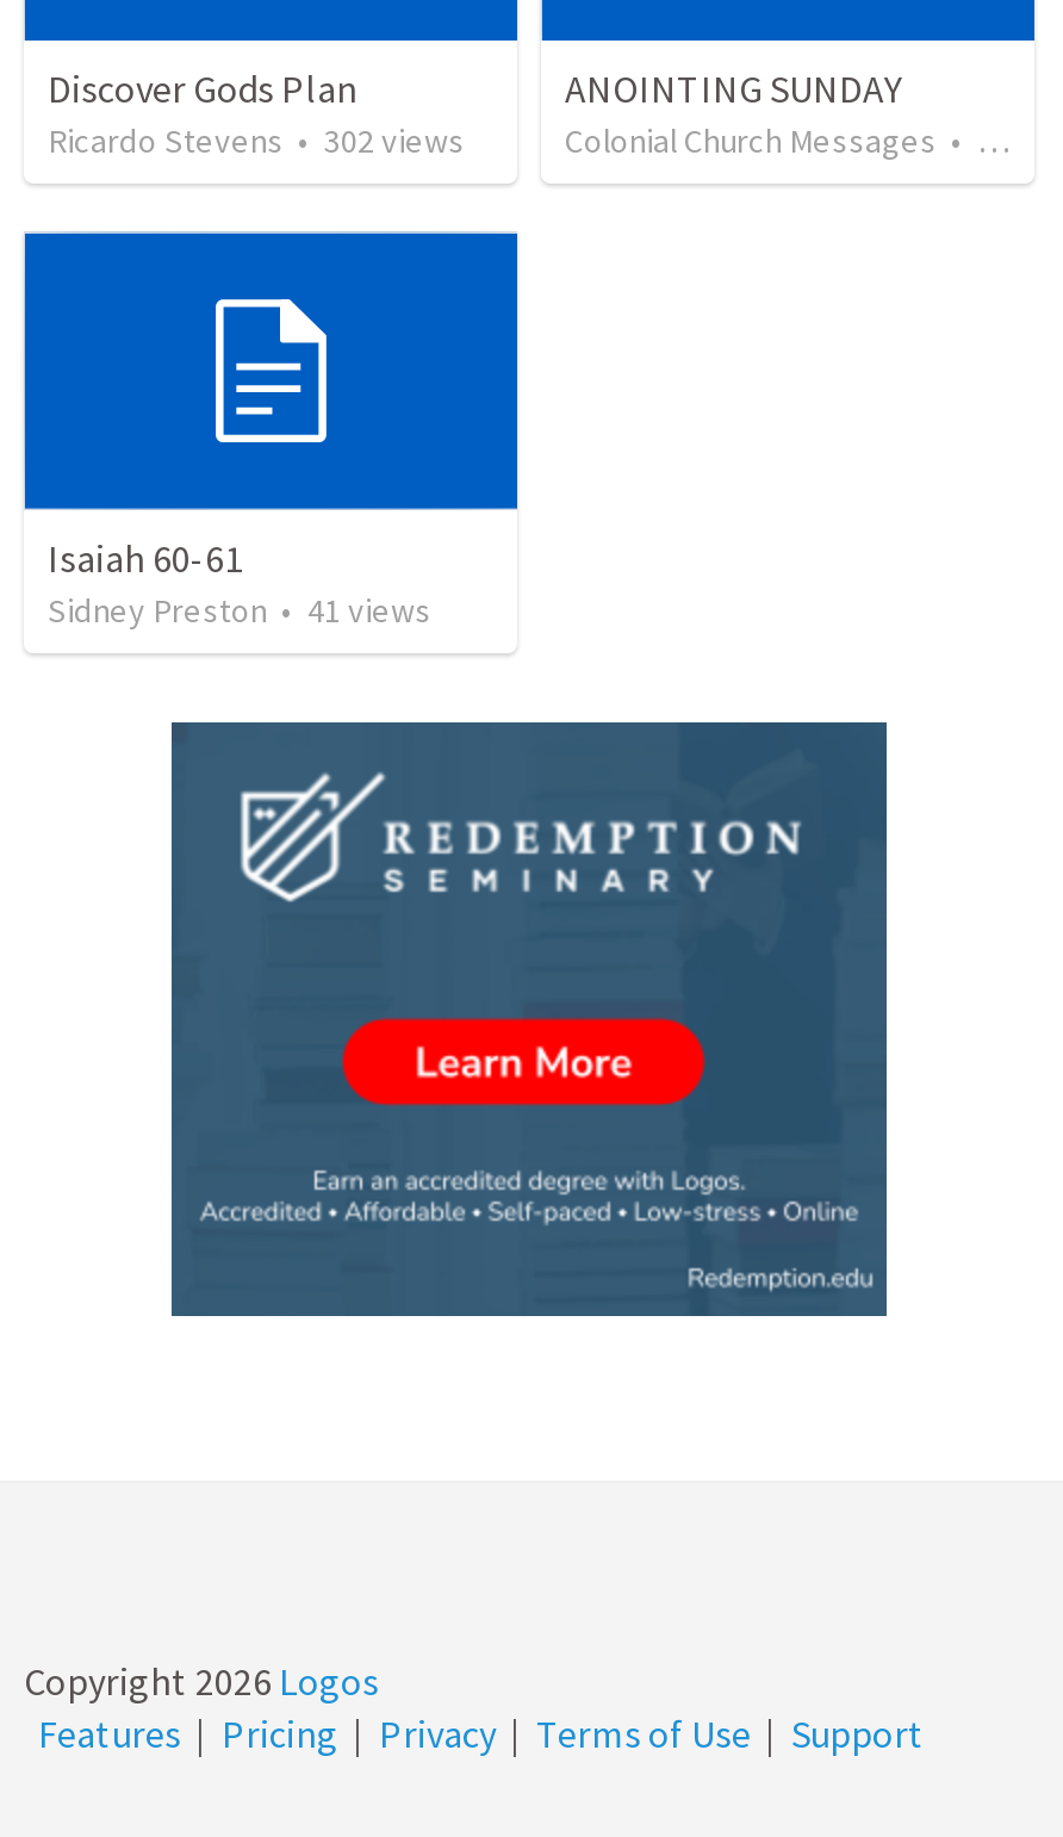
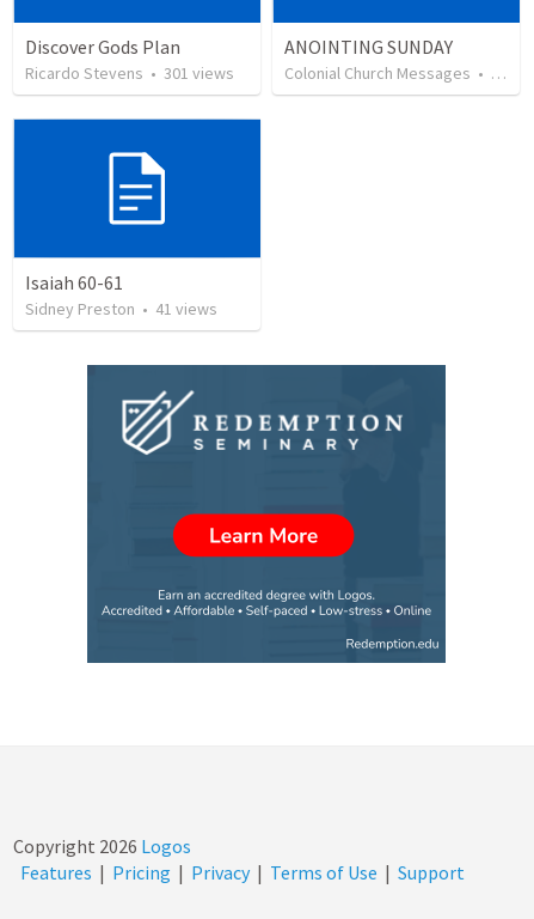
- Ricardo Stevens • 302 views
+ Ricardo Stevens • 301 views
